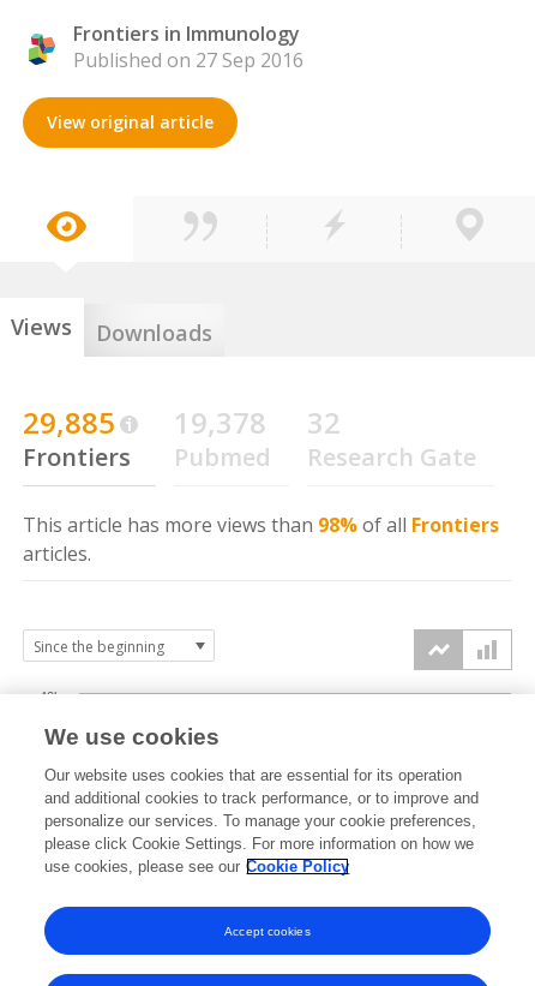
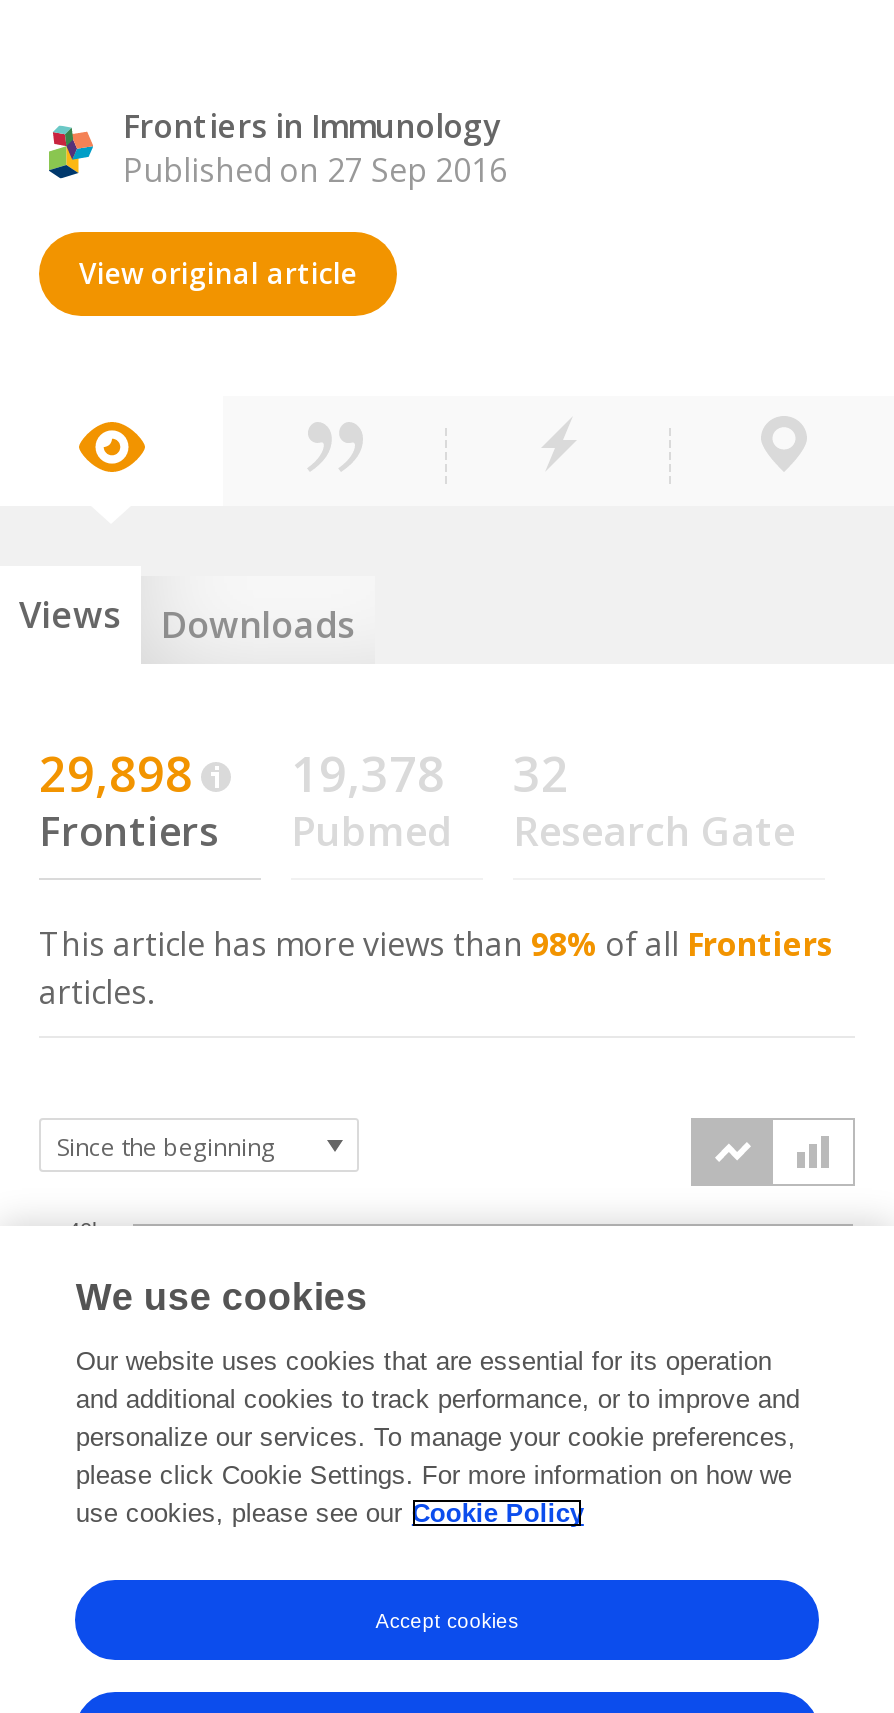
- 29,885
+ 29,898
